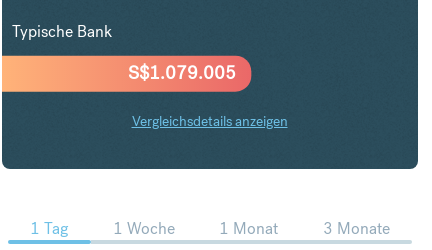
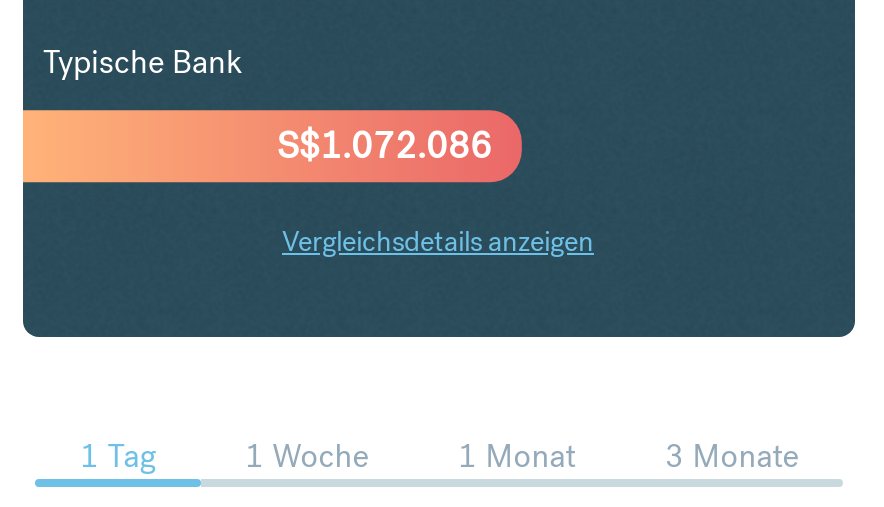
- S$1.079.005
+ S$1.072.086
